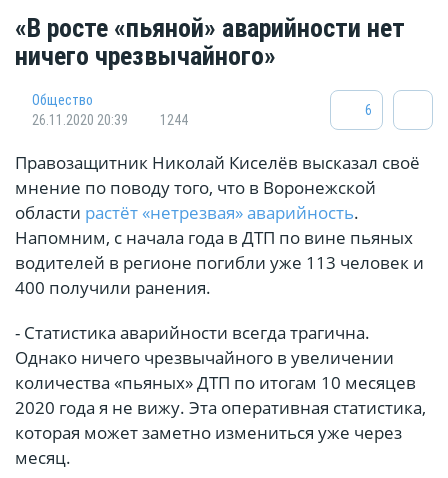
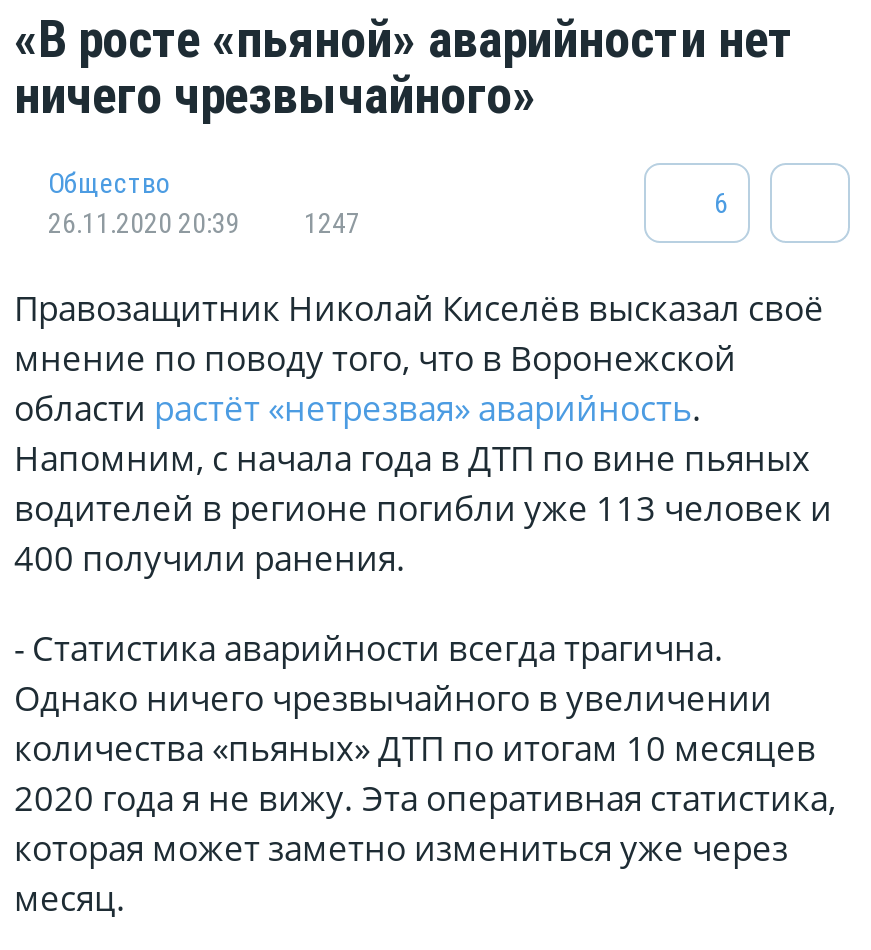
- 26.11.2020 20:39 1244
+ 26.11.2020 20:39 1247
